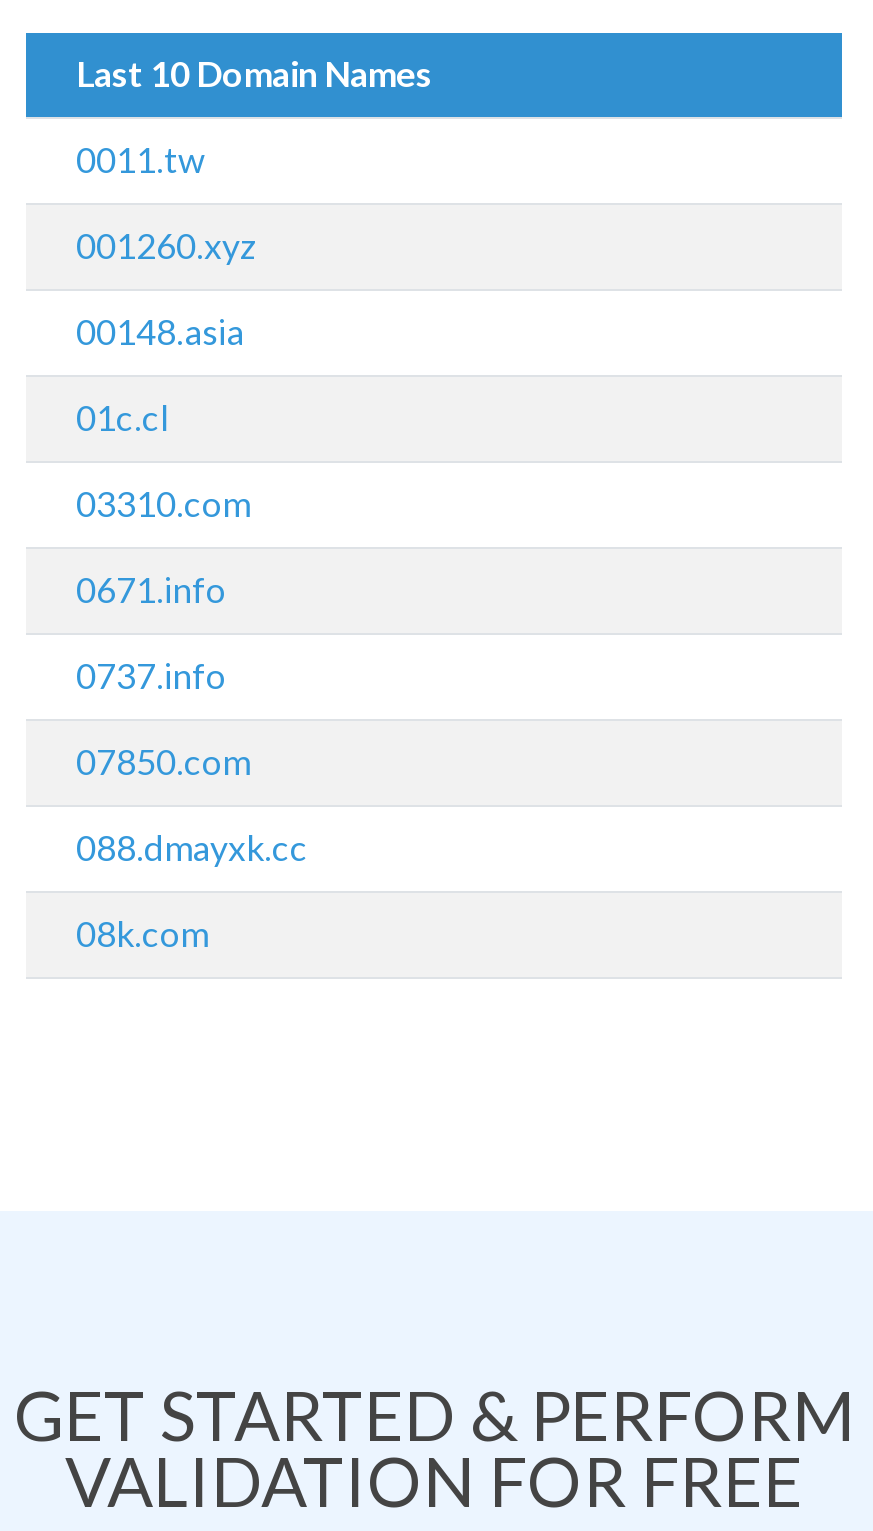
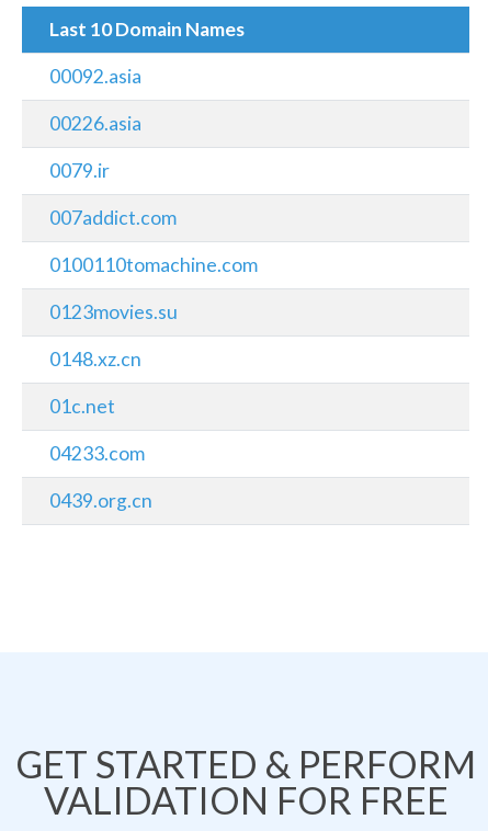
- 0011.tw
+ 00092.asia

- 001260.xyz
+ 00226.asia

- 00148.asia
+ 0079.ir

- 01c.cl
+ 007addict.com

- 03310.com
+ 0100110tomachine.com

- 0671.info
+ 0123movies.su

- 0737.info
+ 0148.xz.cn

- 07850.com
+ 01c.net

- 088.dmayxk.cc
+ 04233.com

- 08k.com
+ 0439.org.cn
